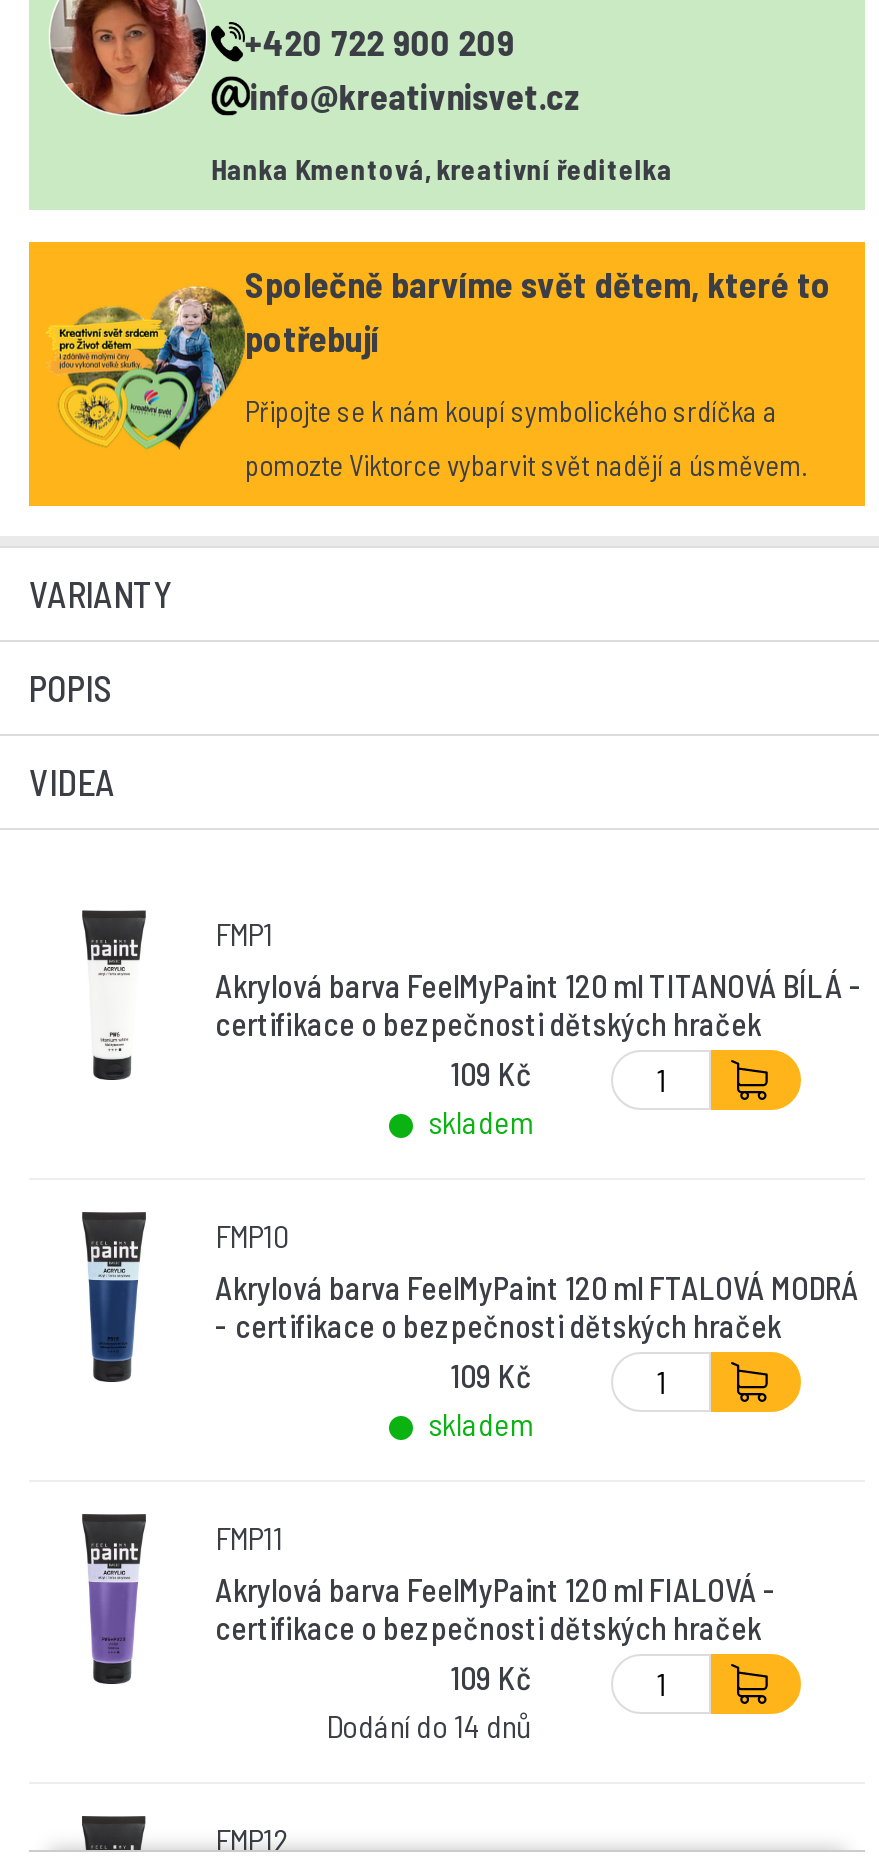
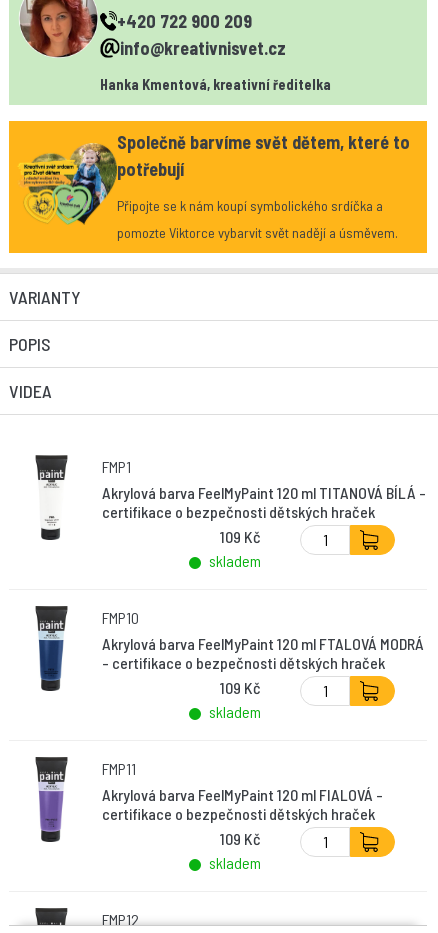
- Dodání do 14 dnů
+ skladem
